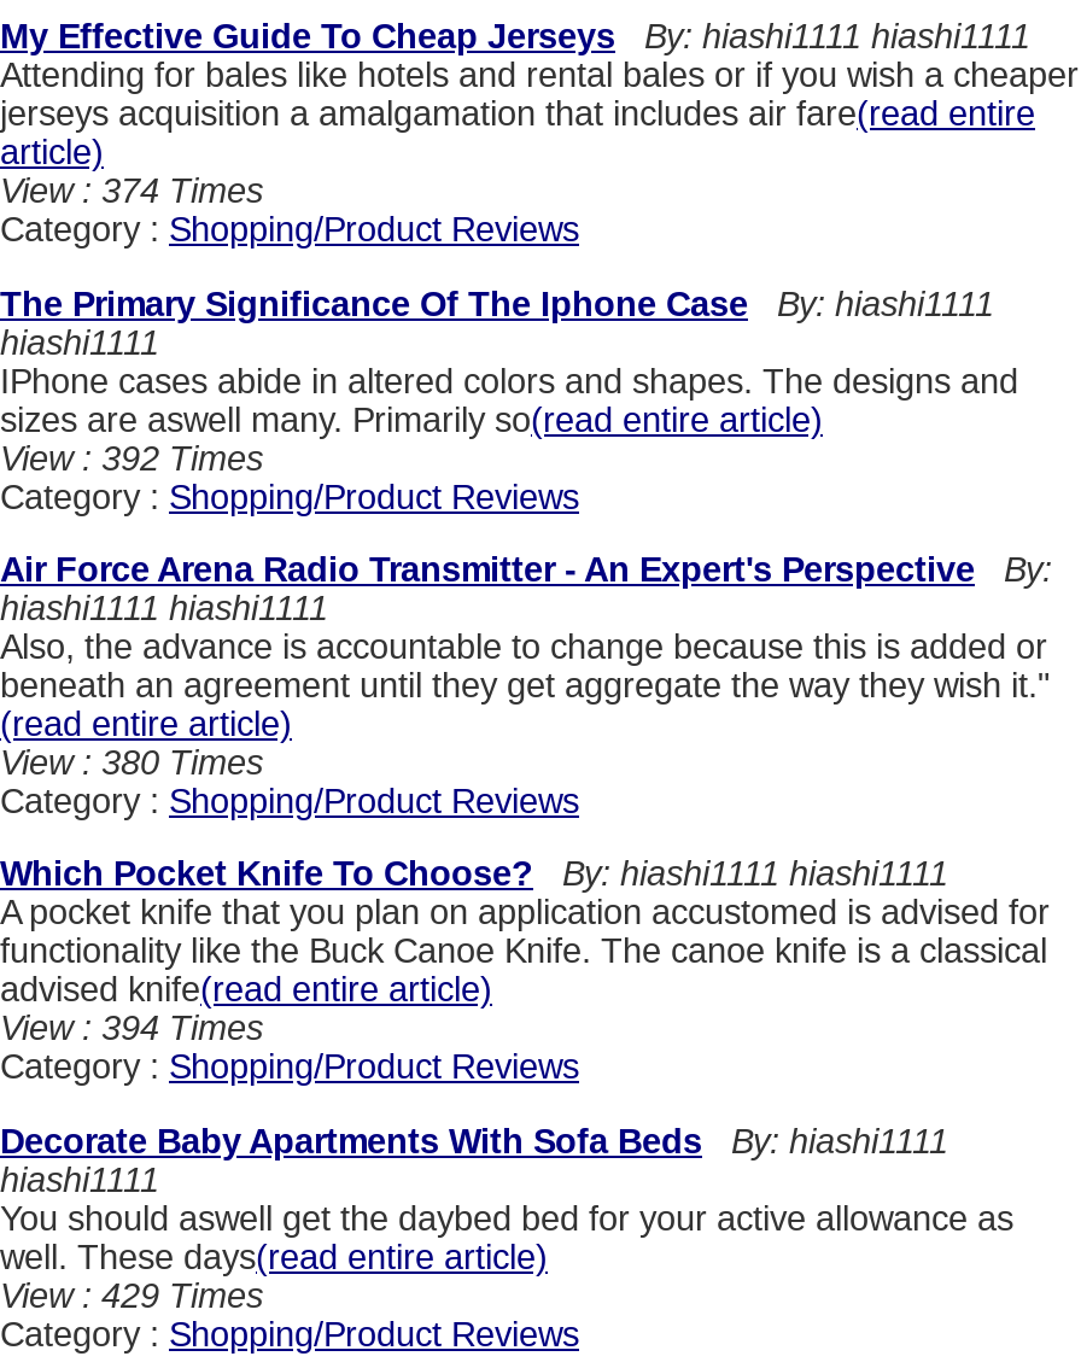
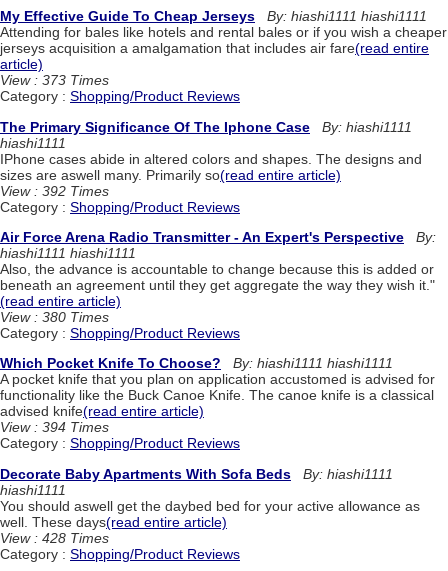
- View : 374 Times
+ View : 373 Times

- View : 429 Times
+ View : 428 Times
